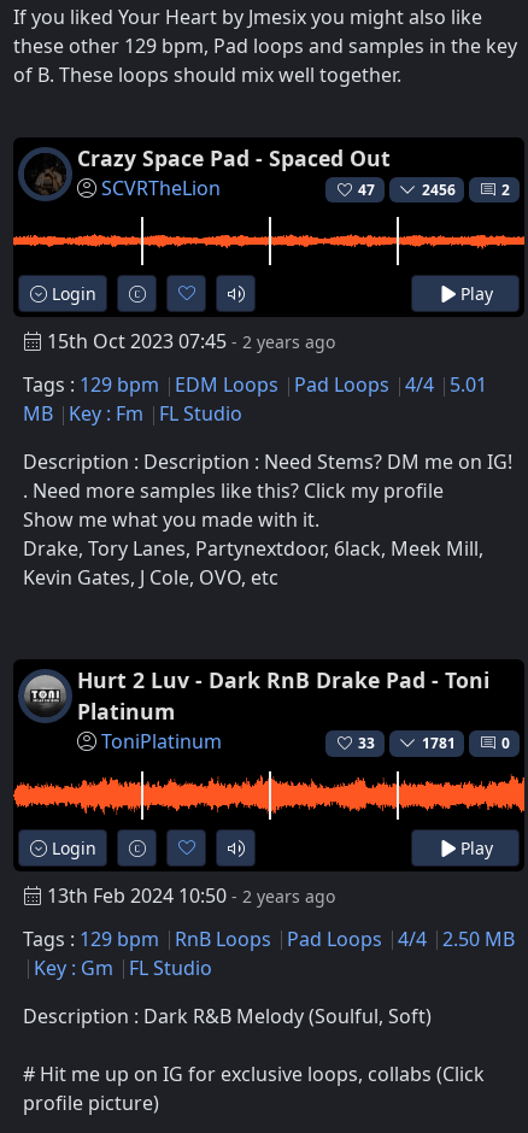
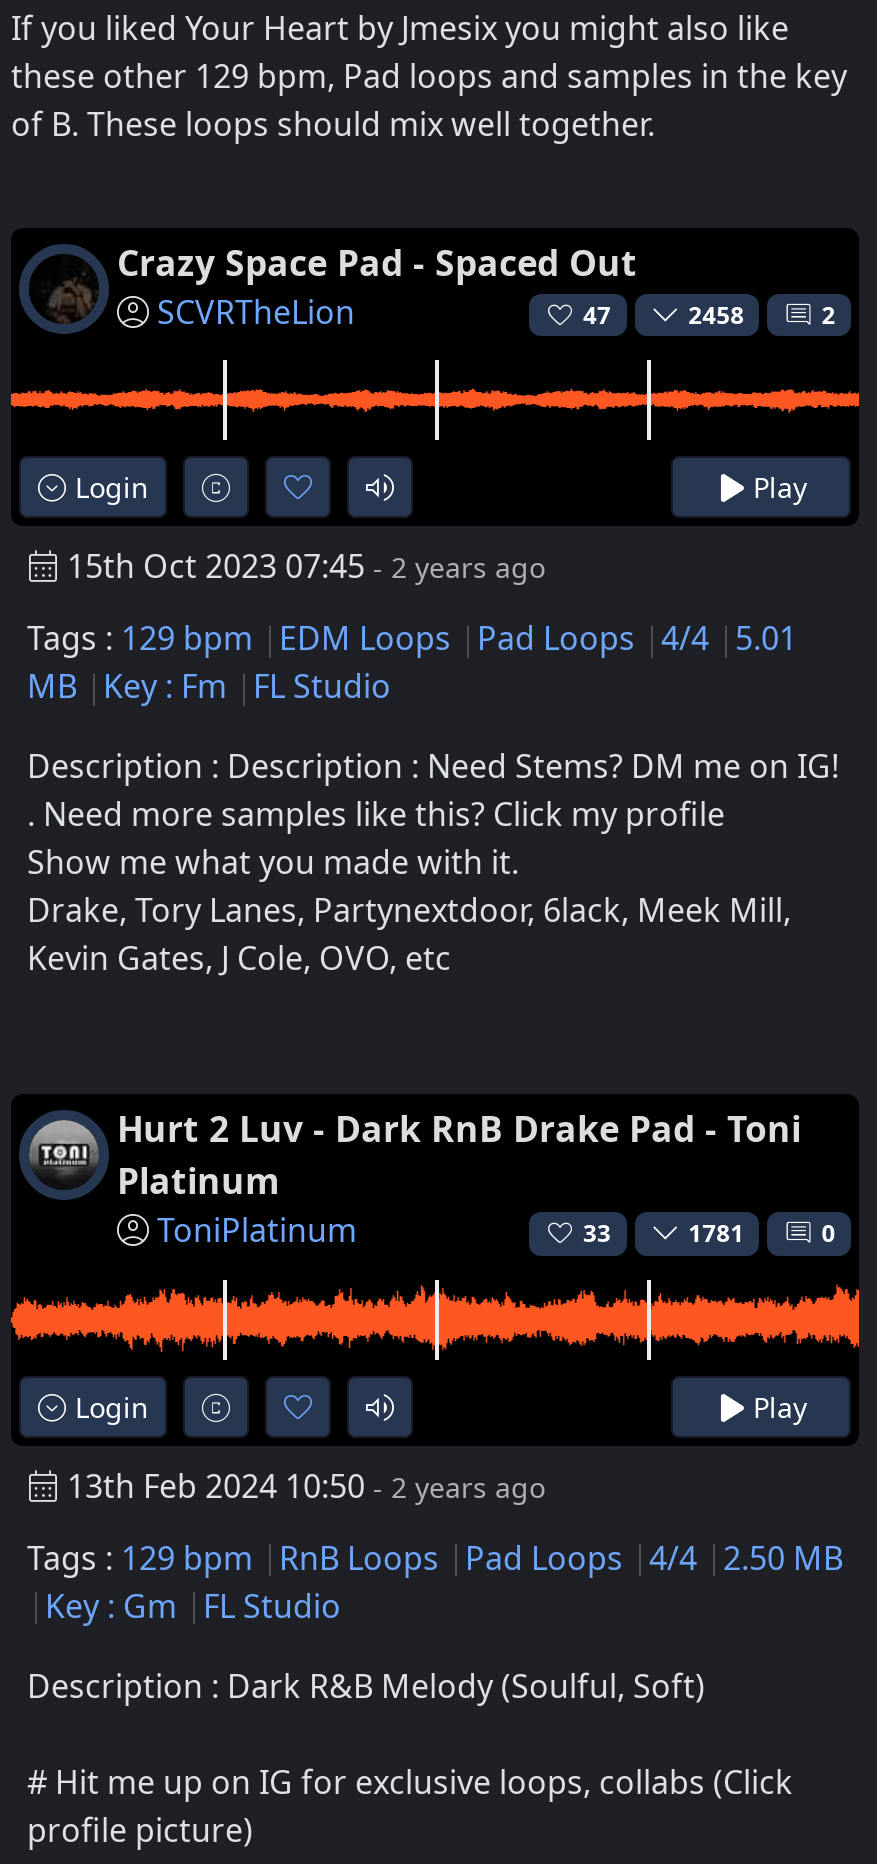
- 2456
+ 2458
